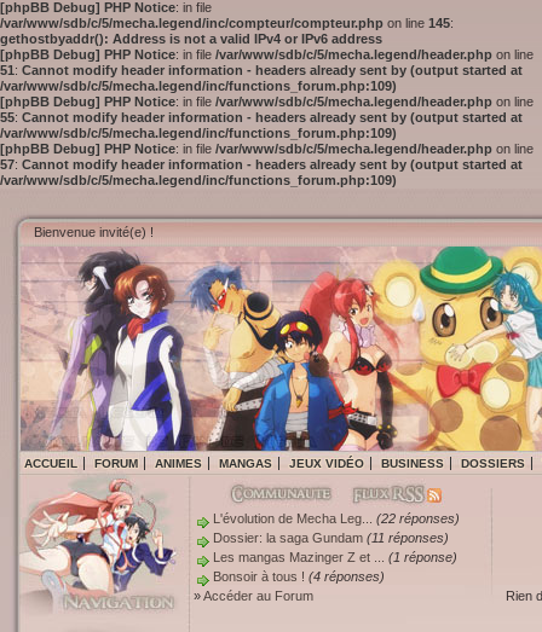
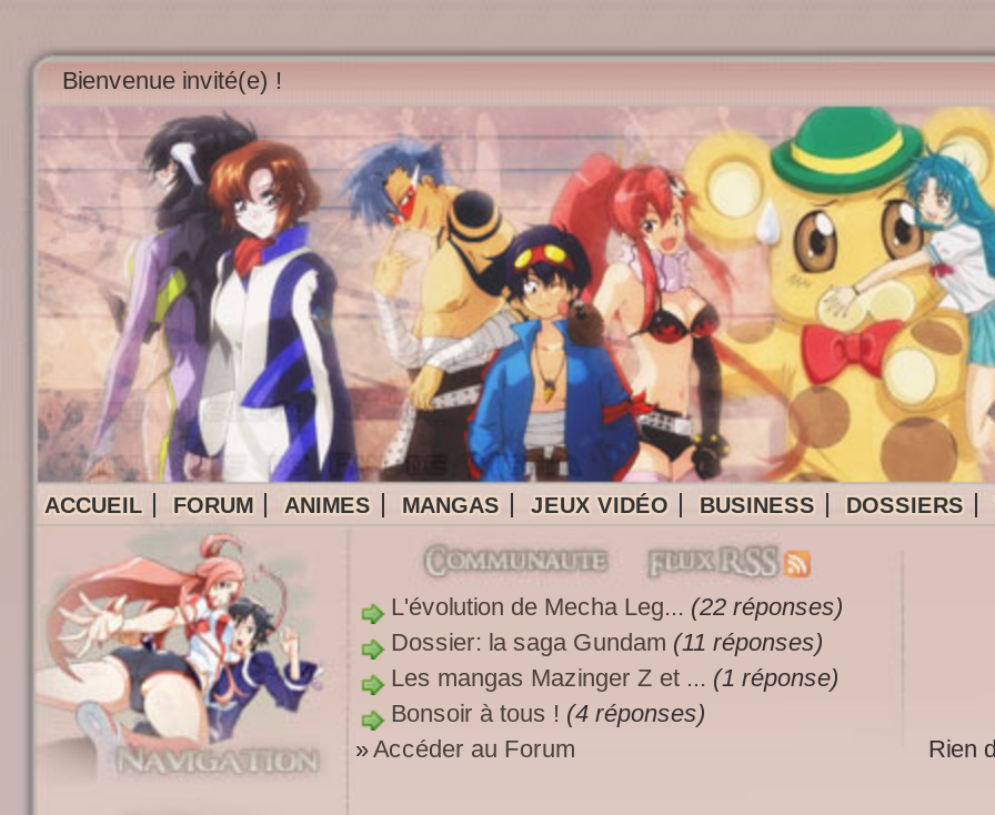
- [phpBB Debug] PHP Notice: in file
- /var/www/sdb/c/5/mecha.legend/inc/compteur/compteur.php on line 145:
- gethostbyaddr(): Address is not a valid IPv4 or IPv6 address
- [phpBB Debug] PHP Notice: in file /var/www/sdb/c/5/mecha.legend/header.php on line
- 51: Cannot modify header information - headers already sent by (output started at
- /var/www/sdb/c/5/mecha.legend/inc/functions_forum.php:109)
- [phpBB Debug] PHP Notice: in file /var/www/sdb/c/5/mecha.legend/header.php on line
- 55: Cannot modify header information - headers already sent by (output started at
- /var/www/sdb/c/5/mecha.legend/inc/functions_forum.php:109)
- [phpBB Debug] PHP Notice: in file /var/www/sdb/c/5/mecha.legend/header.php on line
- 57: Cannot modify header information - headers already sent by (output started at
- /var/www/sdb/c/5/mecha.legend/inc/functions_forum.php:109)
